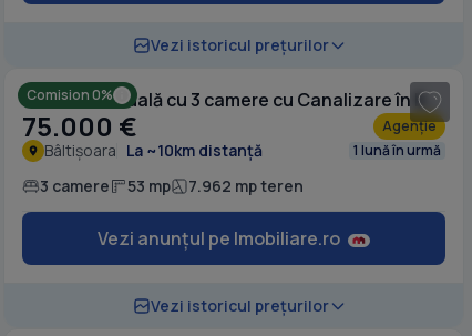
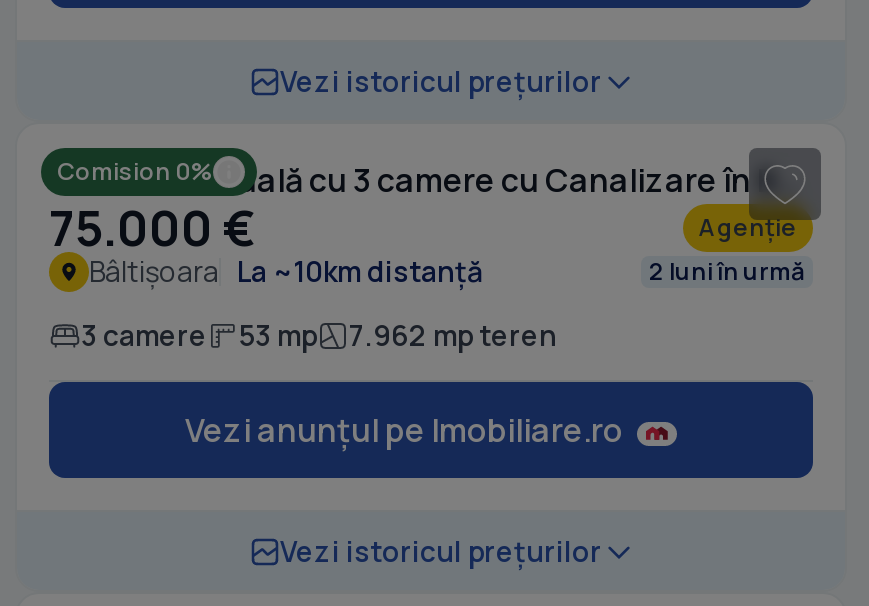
- 1 lună în urmă
+ 2 luni în urmă
